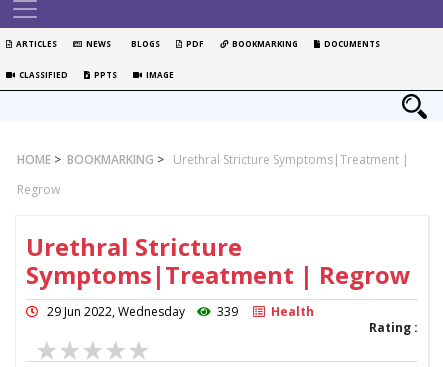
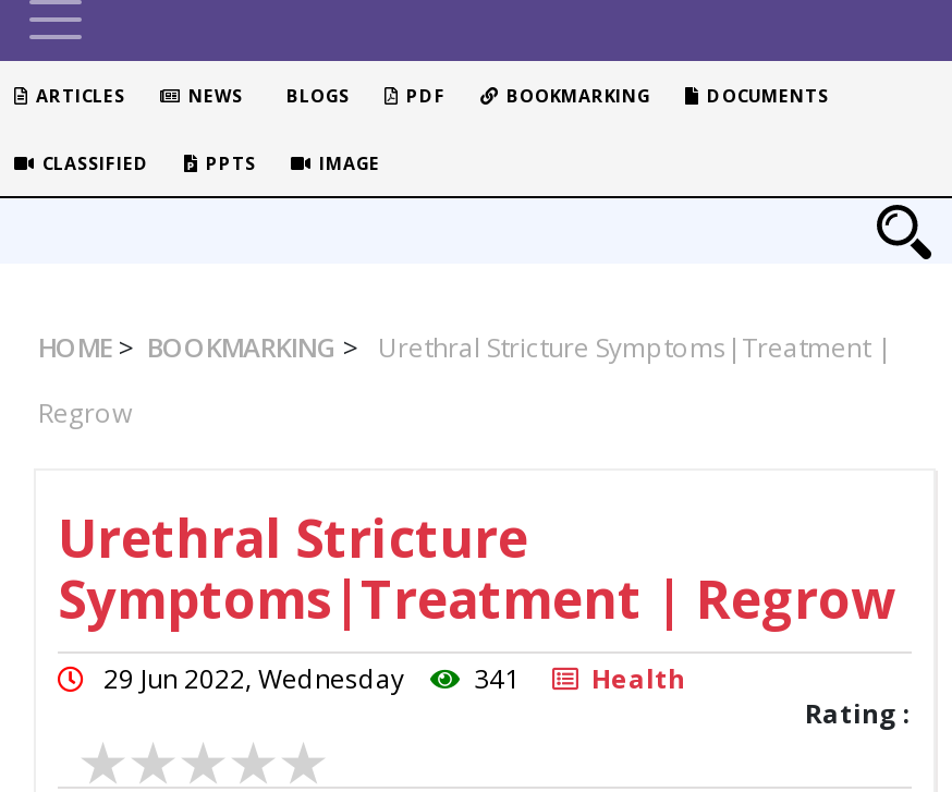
- 29 Jun 2022, Wednesday 339 Health
+ 29 Jun 2022, Wednesday 341 Health
